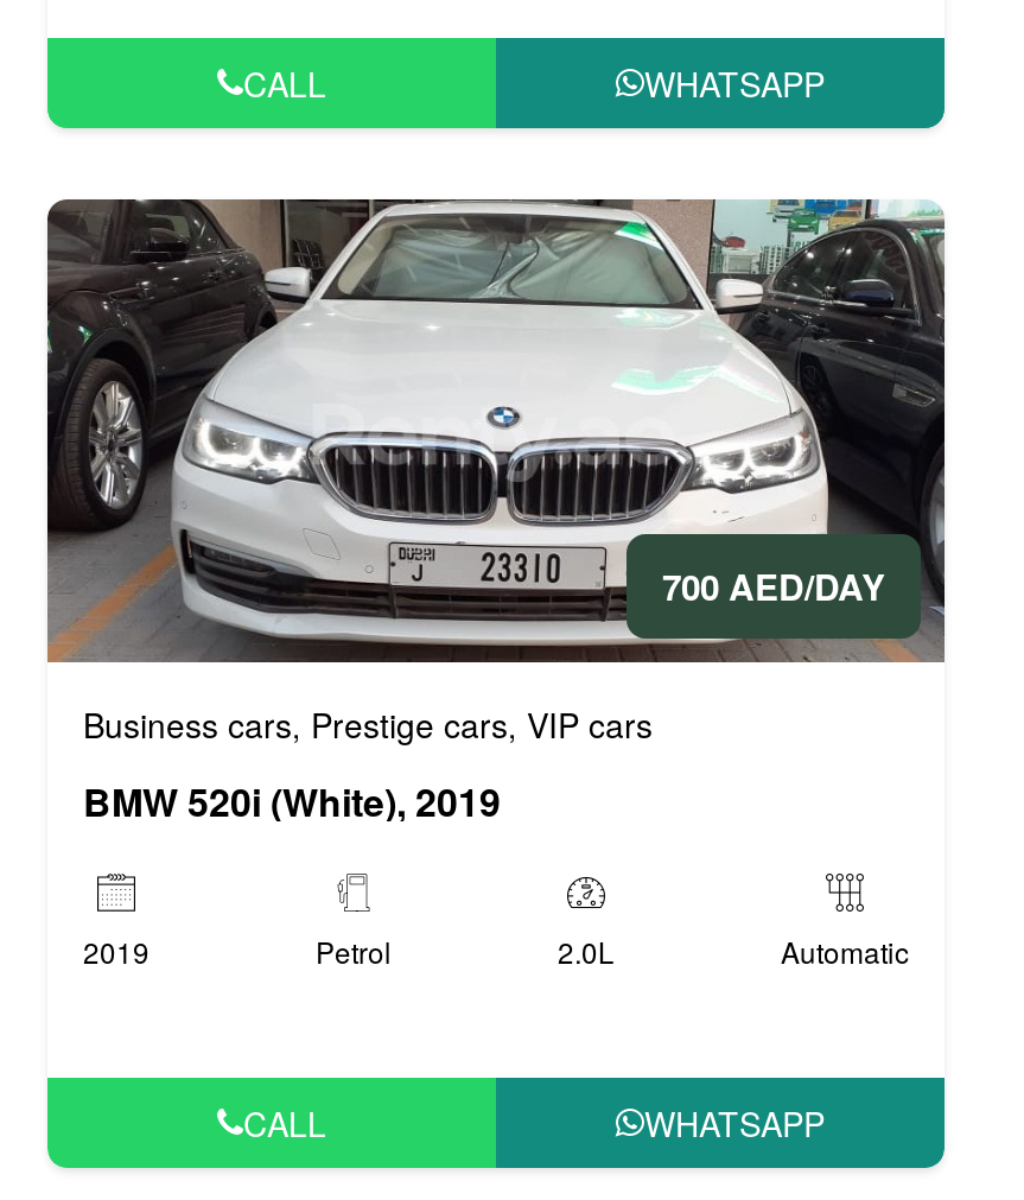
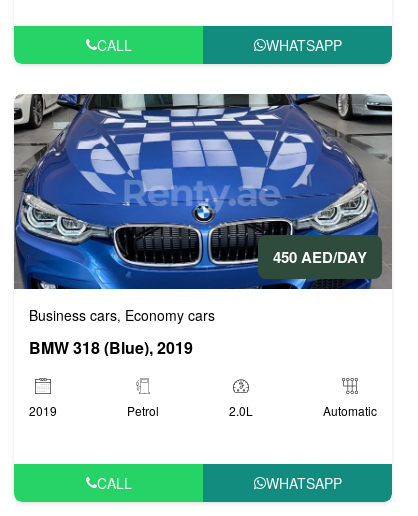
- [image]
- 700 AED/DAY
+ [image]
+ 450 AED/DAY

- Business cars, Prestige cars, VIP cars
+ Business cars, Economy cars

- BMW 520i (White), 2019
+ BMW 318 (Blue), 2019
